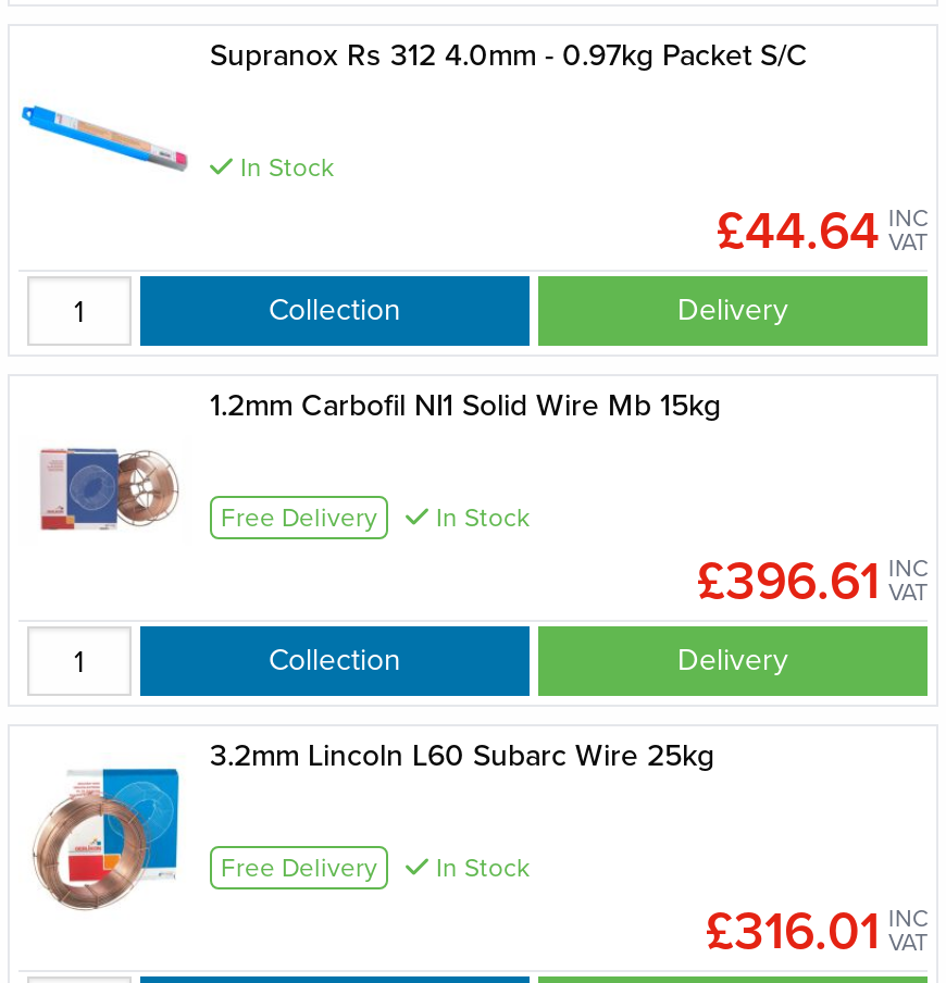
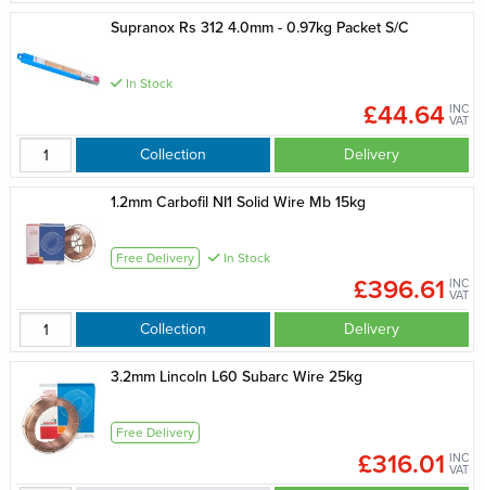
- In Stock
